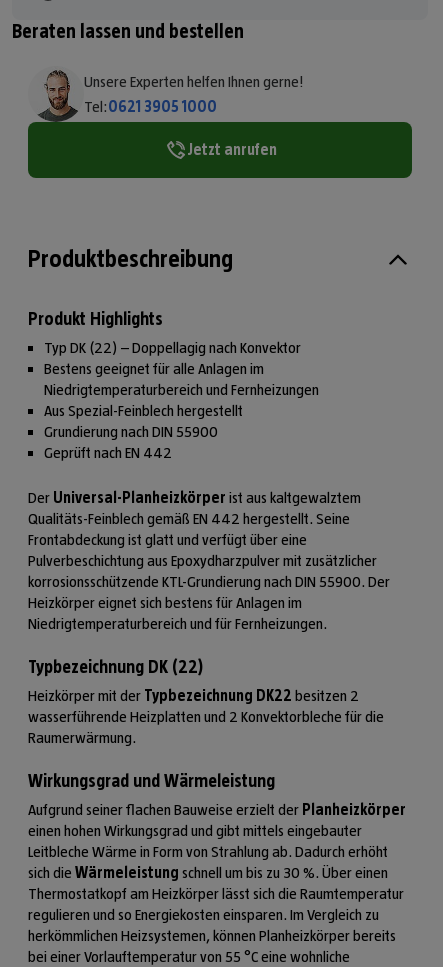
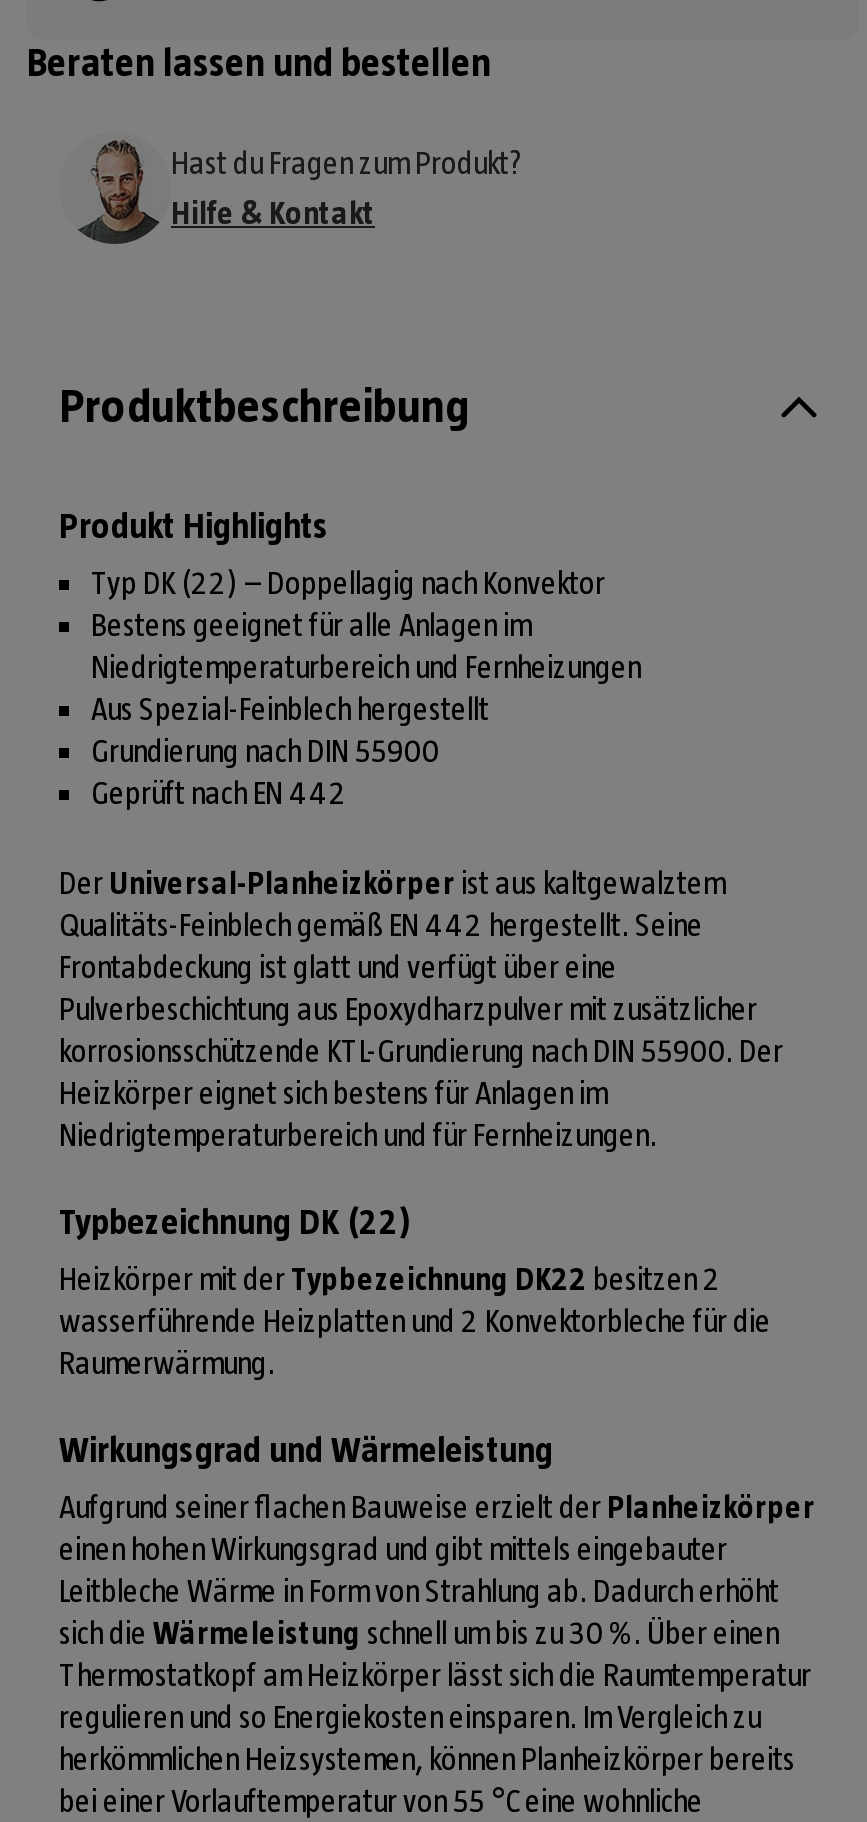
- Unsere Experten helfen Ihnen gerne!
- Tel: 0621 3905 1000
- Jetzt anrufen
+ Hast du Fragen zum Produkt?
+ Hilfe & Kontakt
